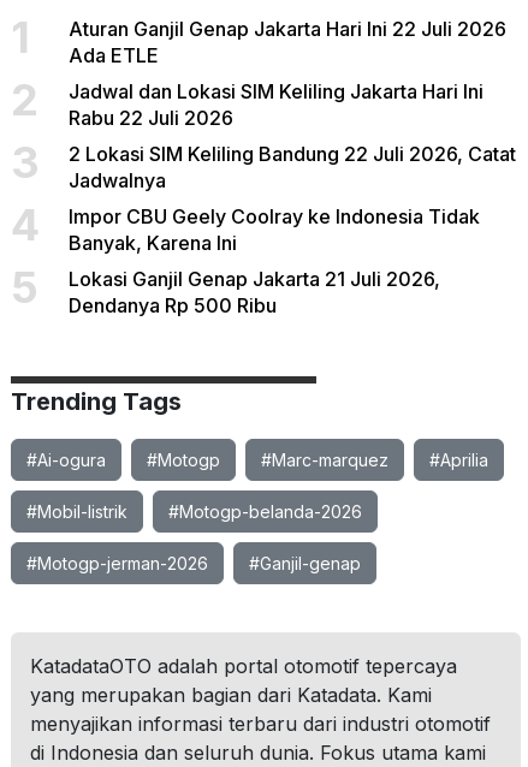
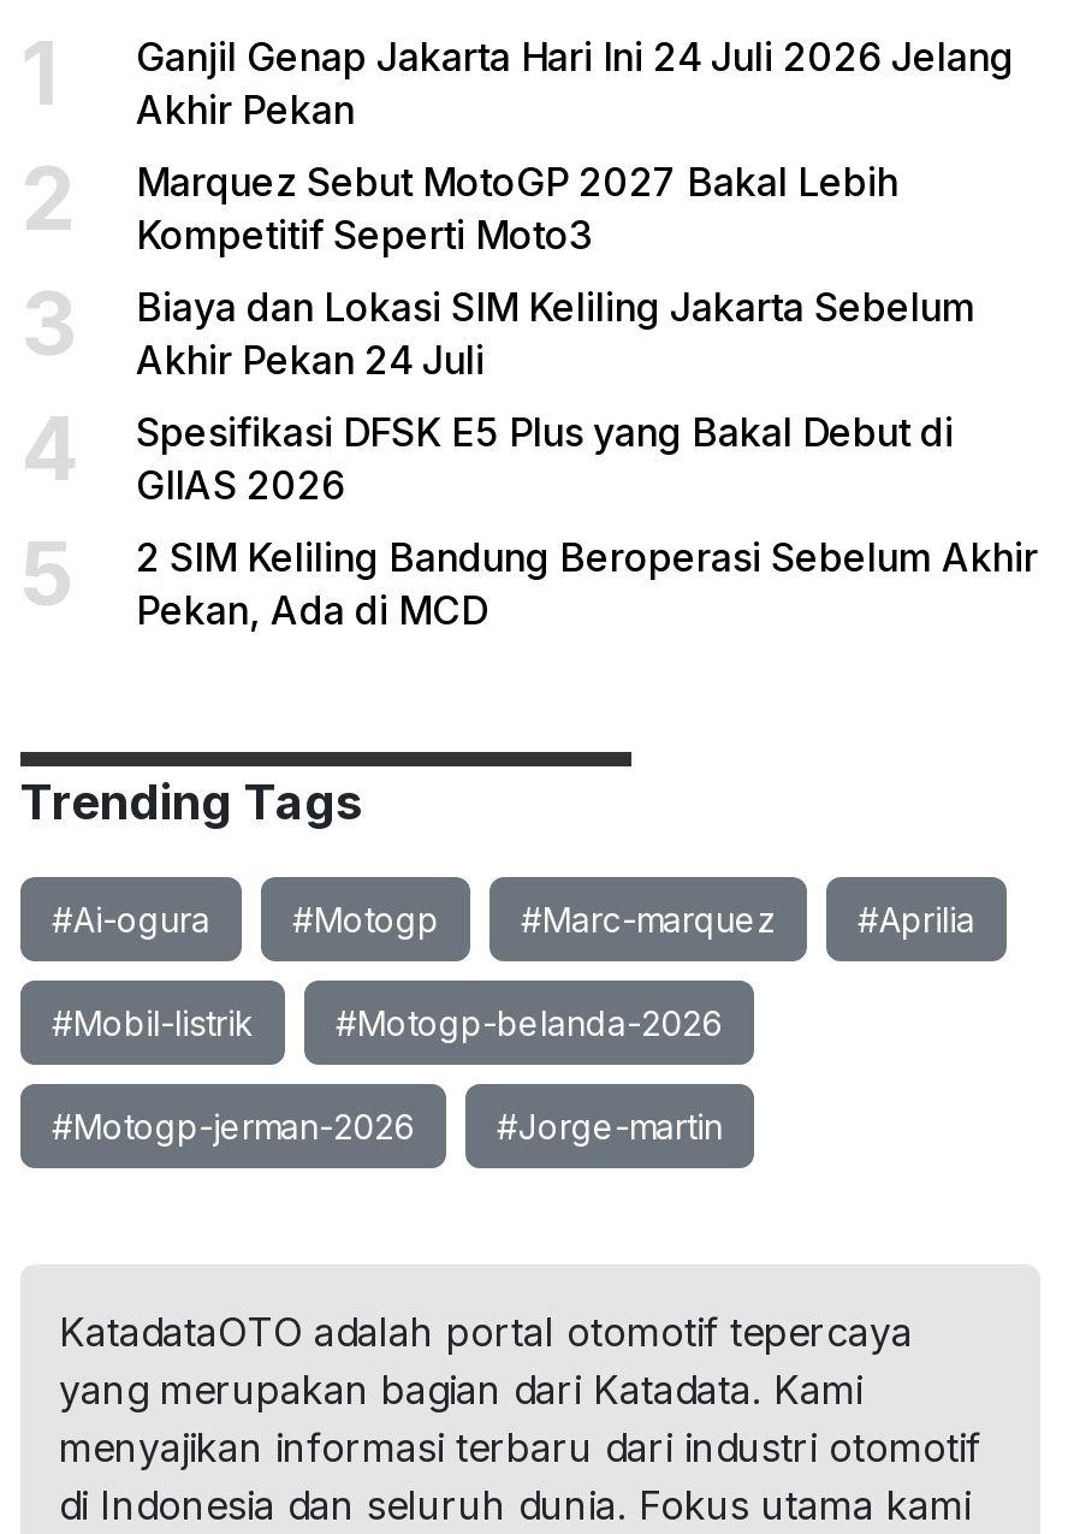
- Aturan Ganjil Genap Jakarta Hari Ini 22 Juli 2026
- Ada ETLE
+ Ganjil Genap Jakarta Hari Ini 24 Juli 2026 Jelang
+ Akhir Pekan

- Jadwal dan Lokasi SIM Keliling Jakarta Hari Ini
- Rabu 22 Juli 2026
+ Marquez Sebut MotoGP 2027 Bakal Lebih
+ Kompetitif Seperti Moto3

- 2 Lokasi SIM Keliling Bandung 22 Juli 2026, Catat
- Jadwalnya
+ Biaya dan Lokasi SIM Keliling Jakarta Sebelum
+ Akhir Pekan 24 Juli

- Impor CBU Geely Coolray ke Indonesia Tidak
- Banyak, Karena Ini
+ Spesifikasi DFSK E5 Plus yang Bakal Debut di
+ GIIAS 2026

- Lokasi Ganjil Genap Jakarta 21 Juli 2026,
- Dendanya Rp 500 Ribu
+ 2 SIM Keliling Bandung Beroperasi Sebelum Akhir
+ Pekan, Ada di MCD

- #Ganjil-genap
+ #Jorge-martin
